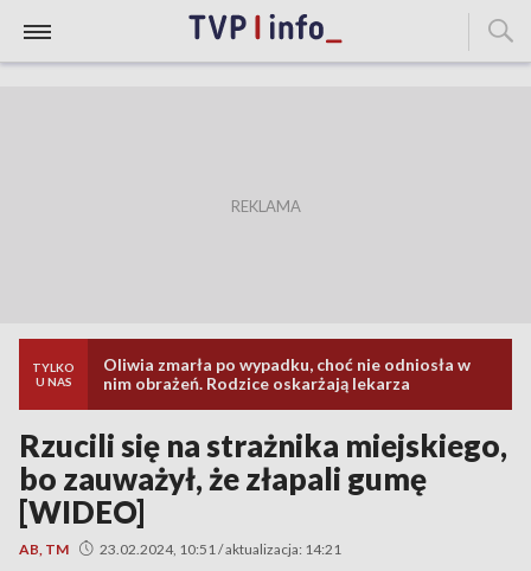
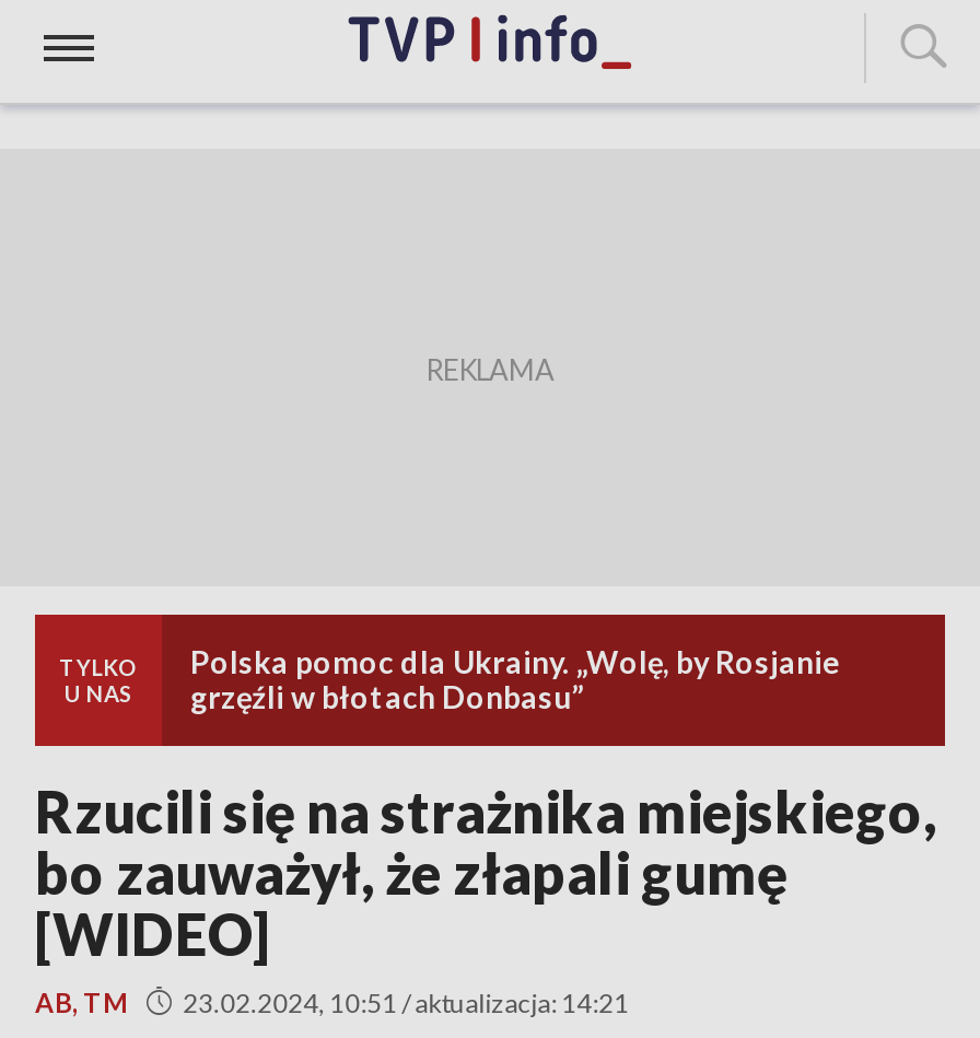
- Oliwia zmarła po wypadku, choć nie odniosła w
- nim obrażeń. Rodzice oskarżają lekarza
+ Polska pomoc dla Ukrainy. „Wolę, by Rosjanie
+ grzęźli w błotach Donbasu”
